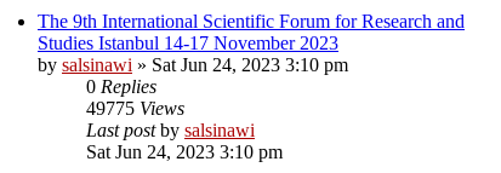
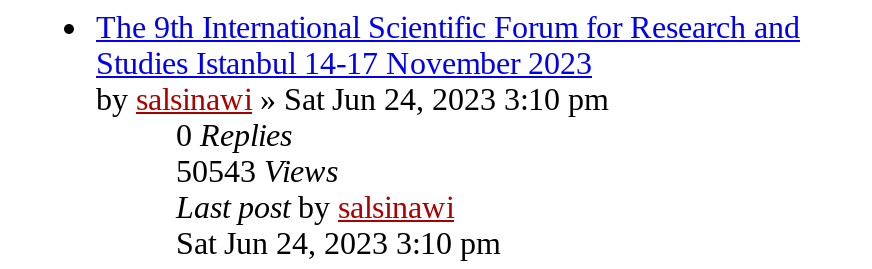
- 49775 Views
+ 50543 Views
